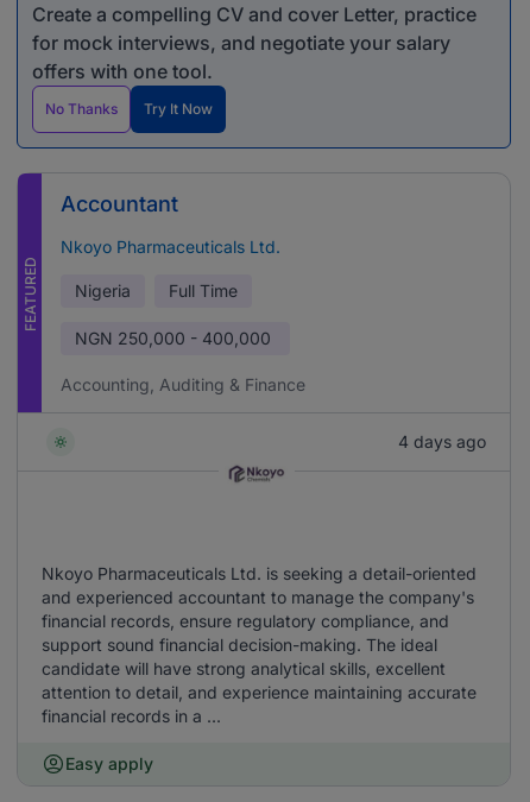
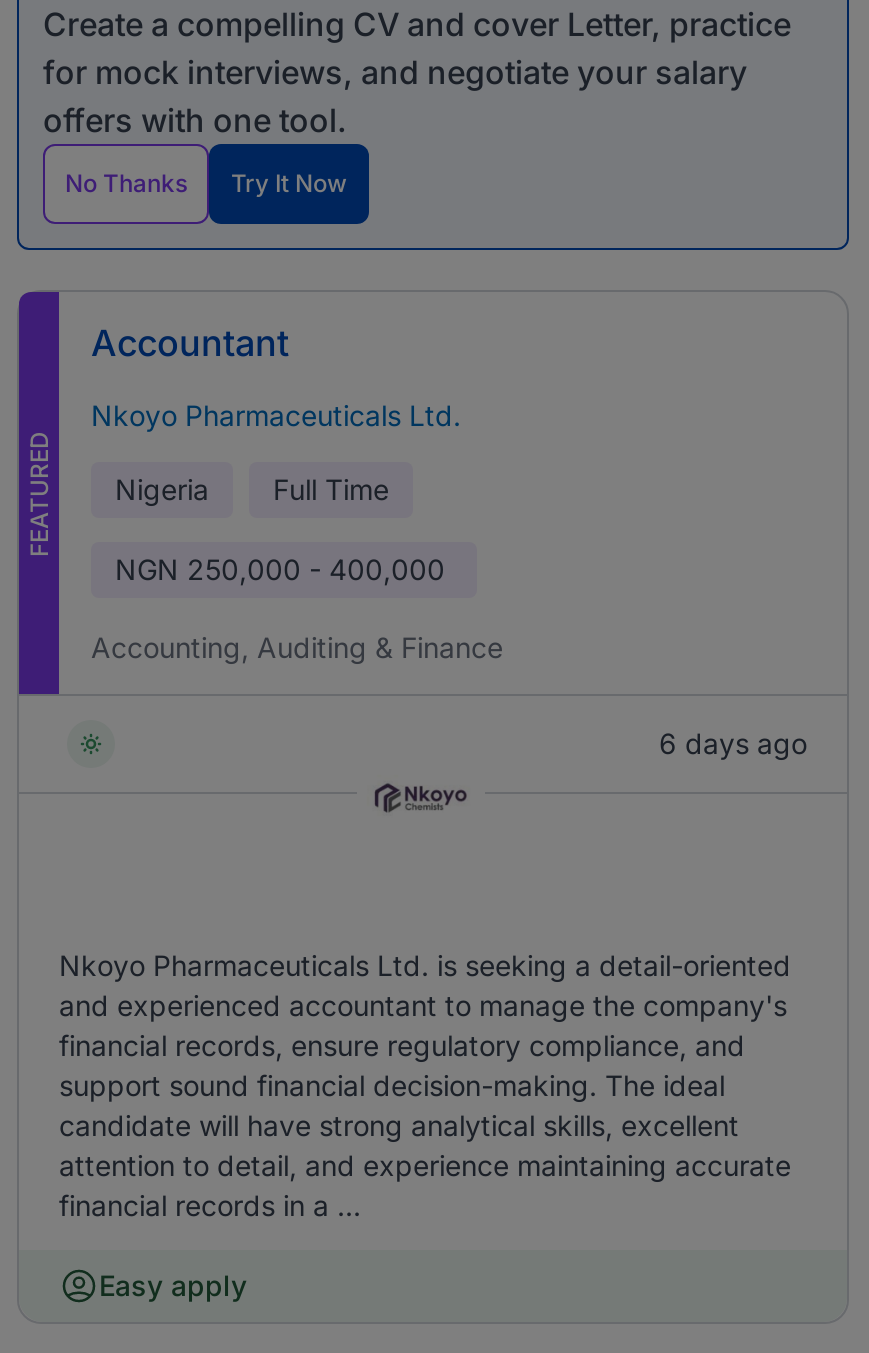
- 4 days ago
+ 6 days ago
